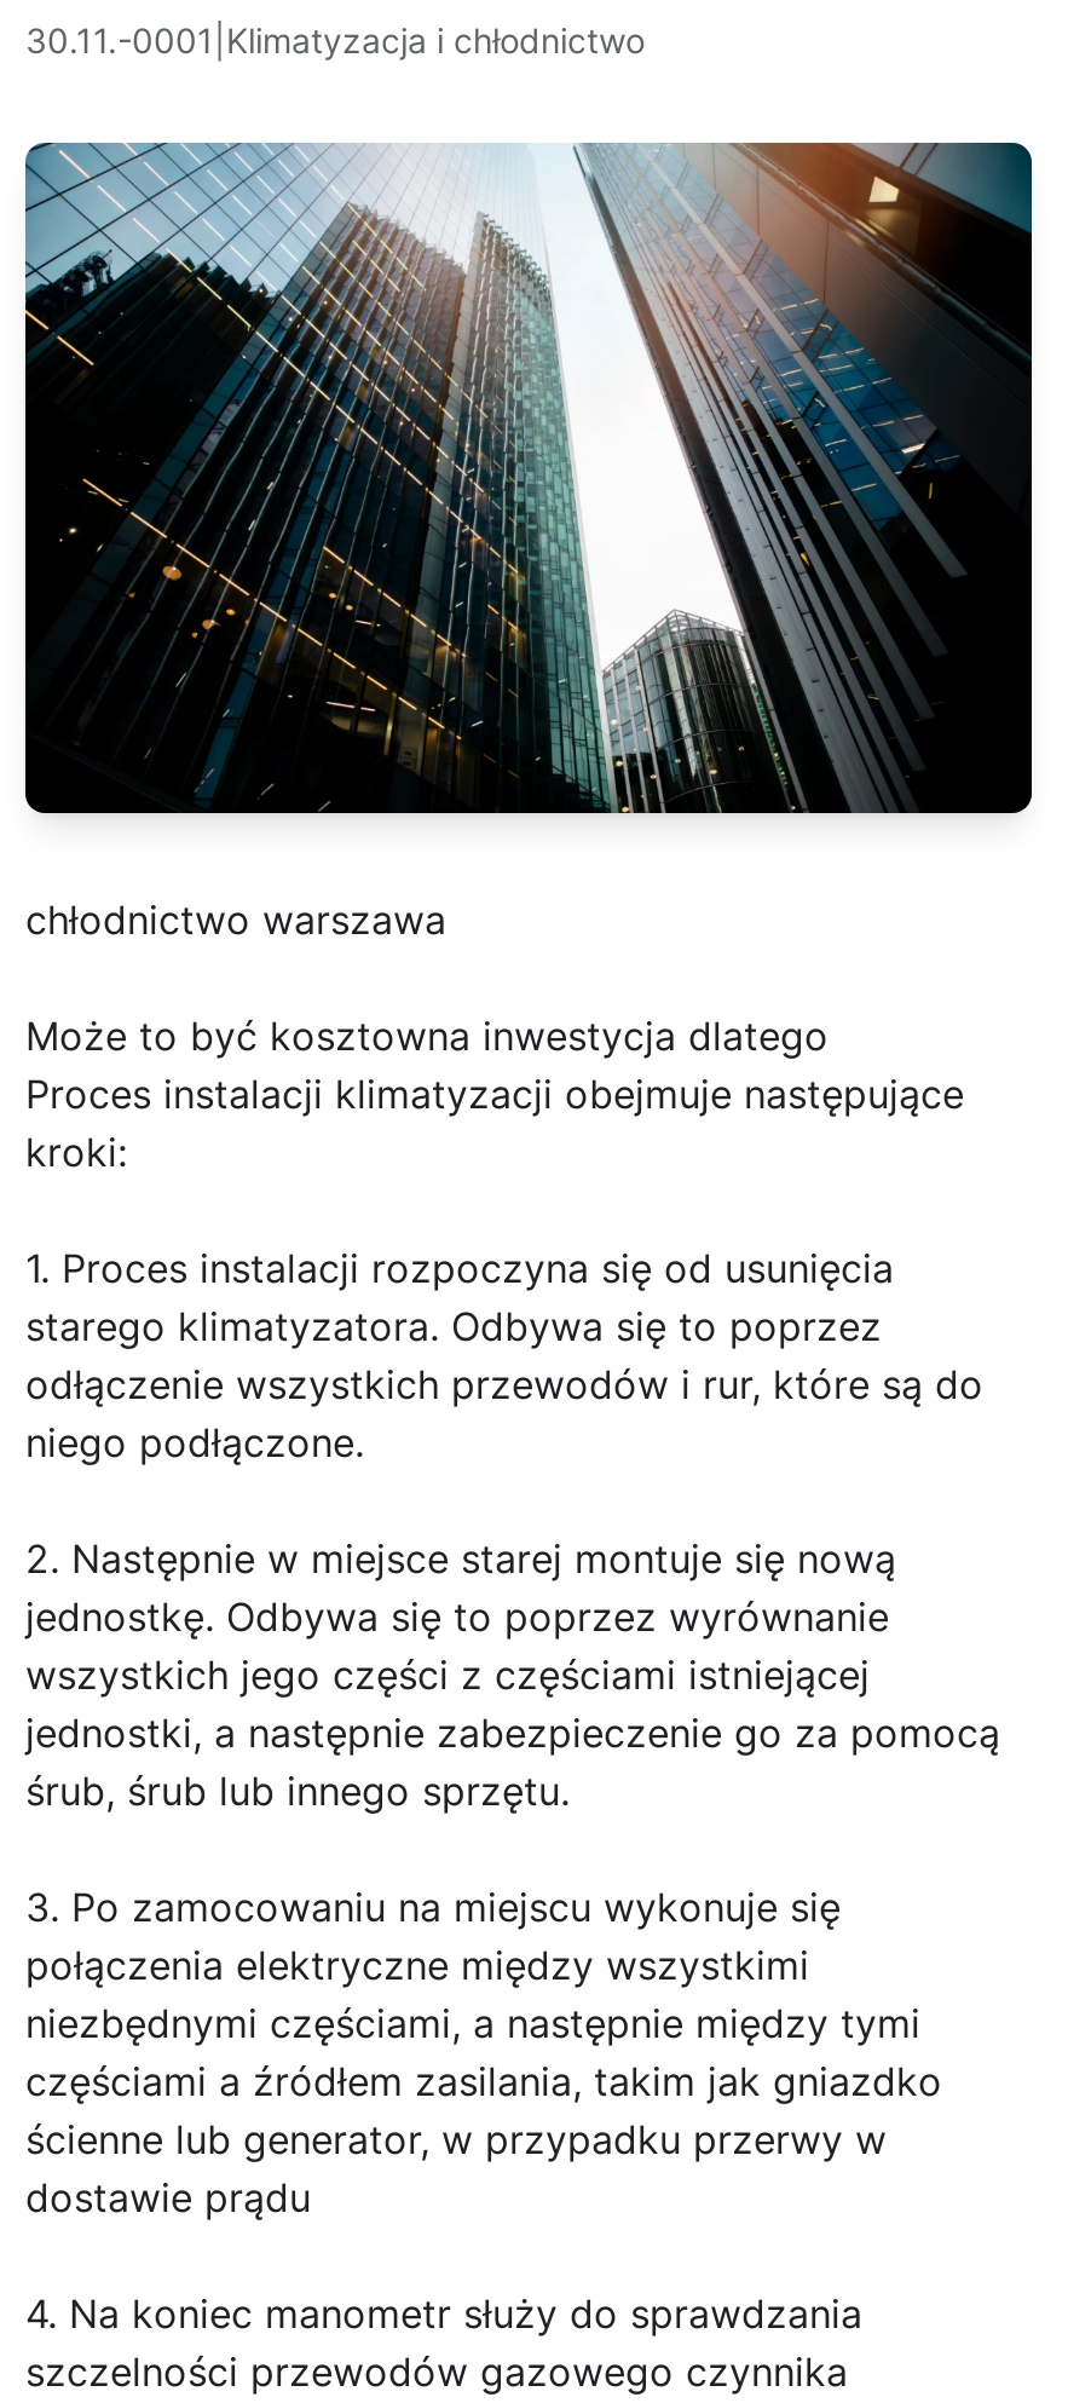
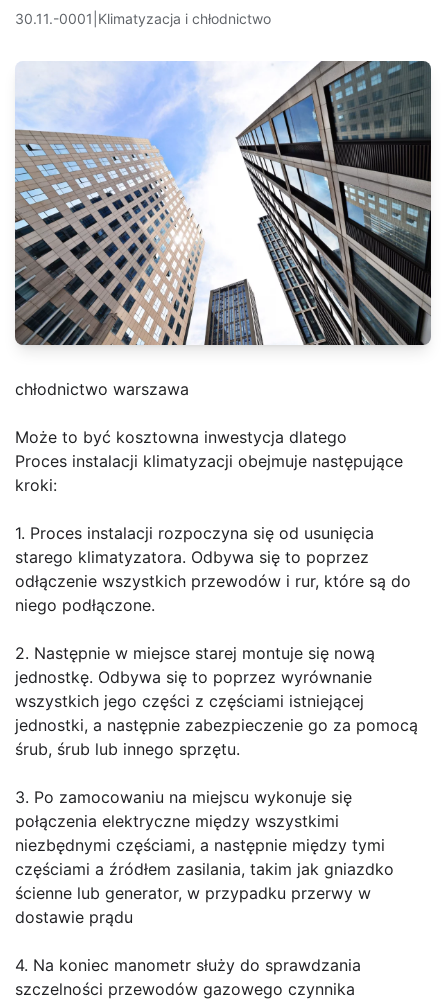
- [image]
+ [image]
